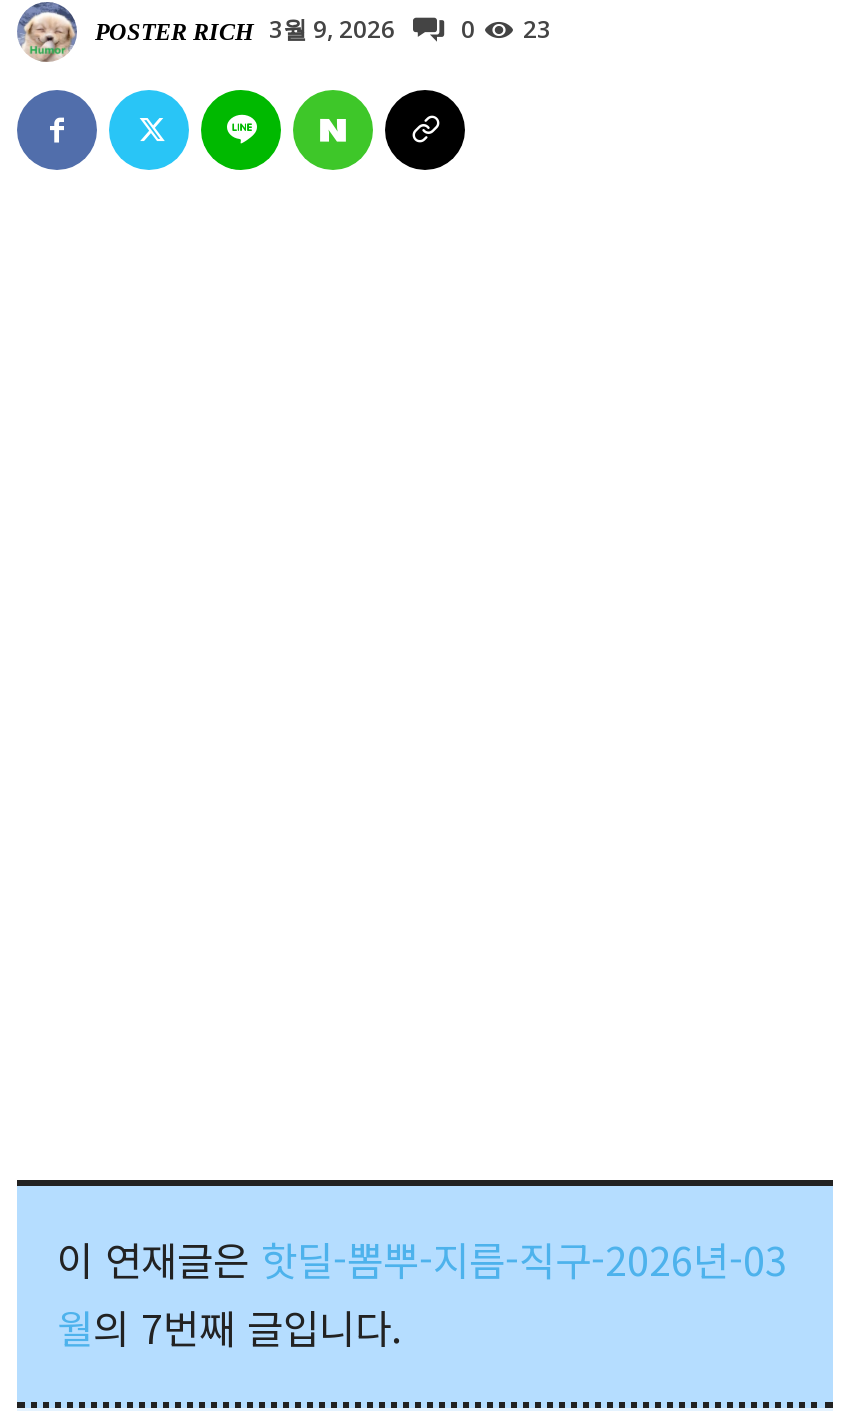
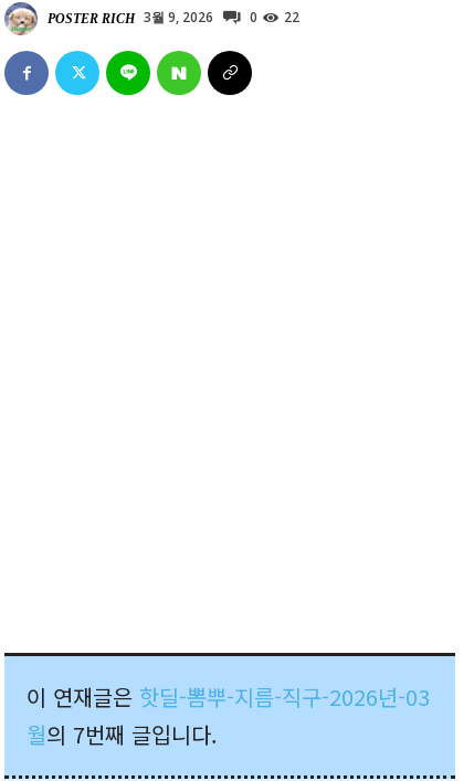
- POSTER RICH 3월 9, 2026 0 23
+ POSTER RICH 3월 9, 2026 0 22
